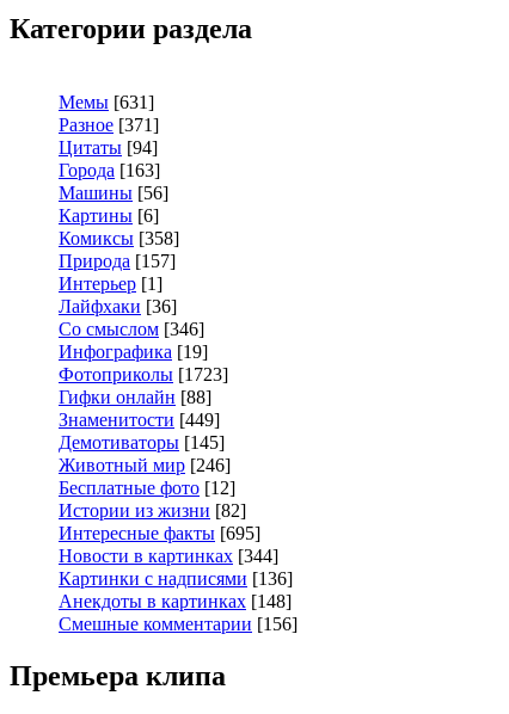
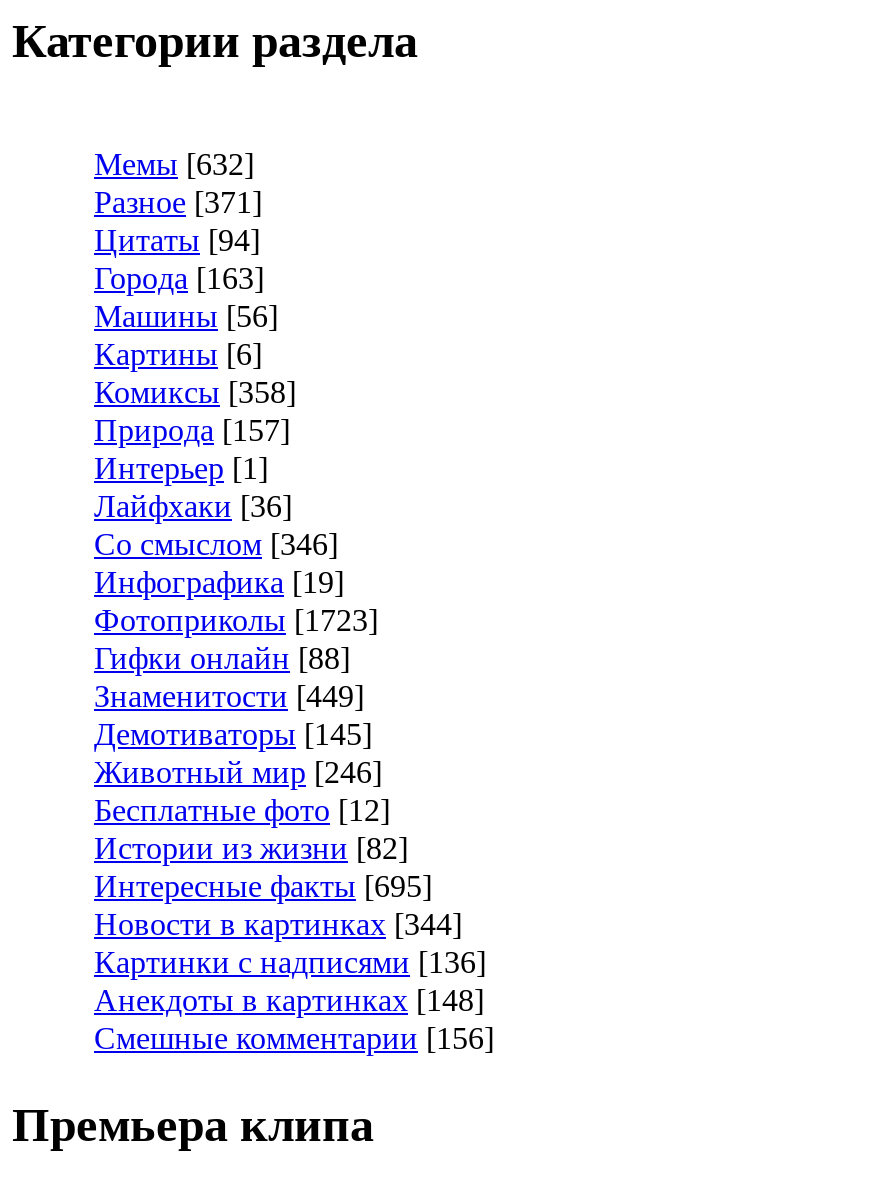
- Мемы [631]
+ Мемы [632]
